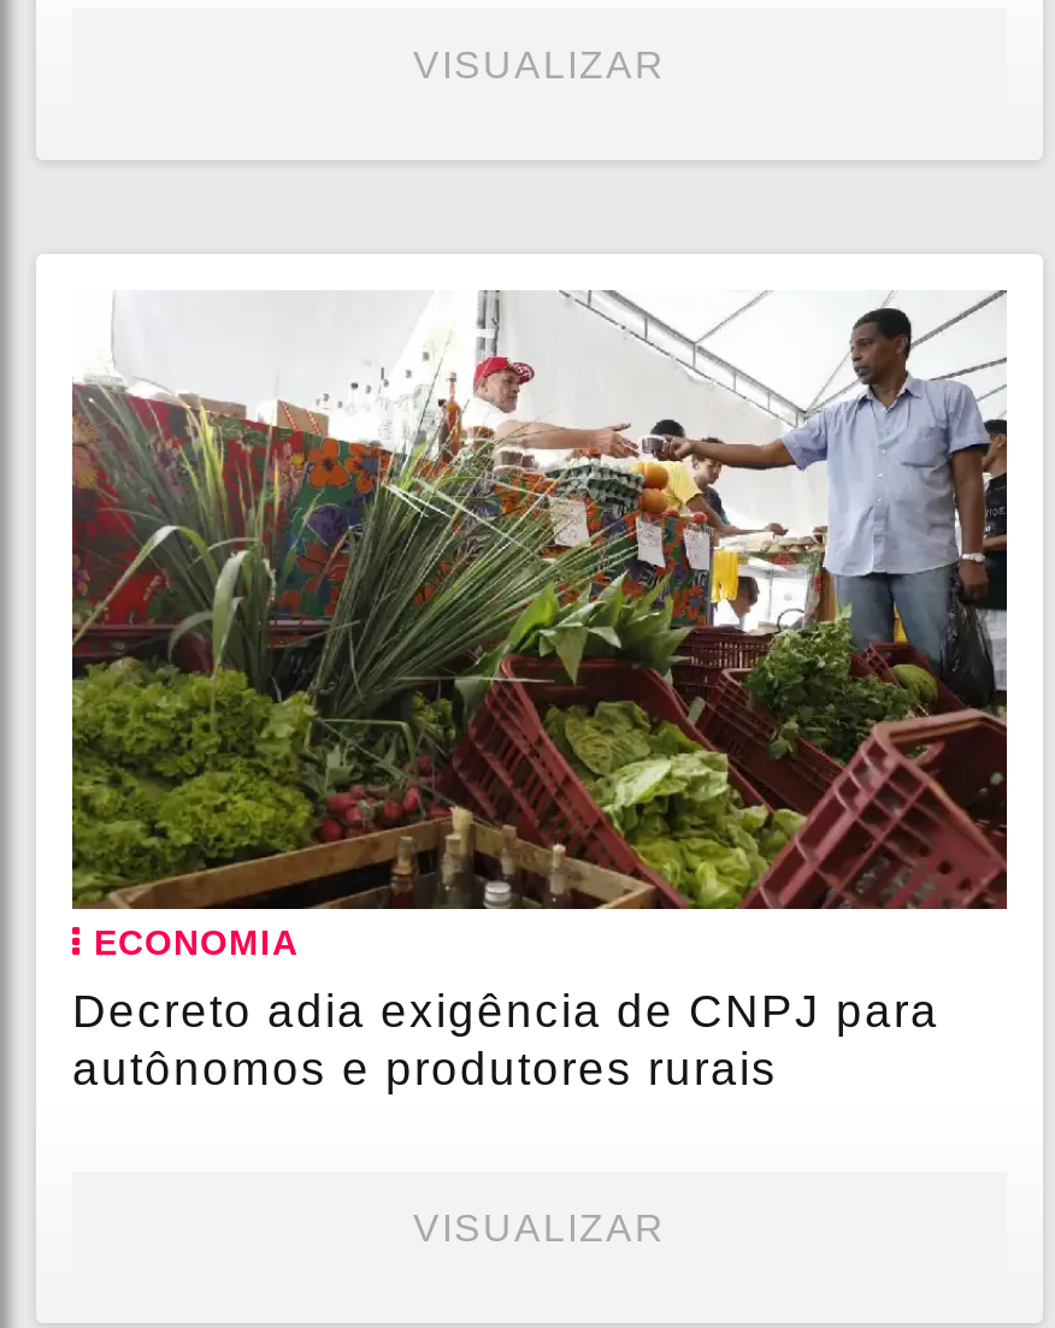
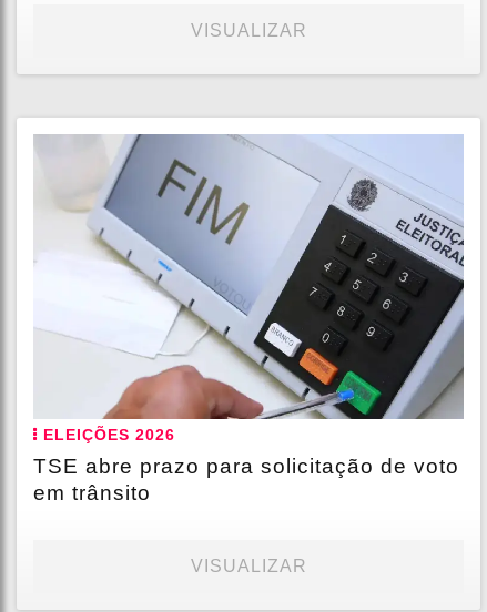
- [image]
- ECONOMIA
+ [image]
+ ELEIÇÕES 2026

- Decreto adia exigência de CNPJ para
- autônomos e produtores rurais
+ TSE abre prazo para solicitação de voto
+ em trânsito
